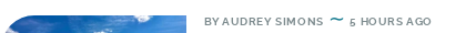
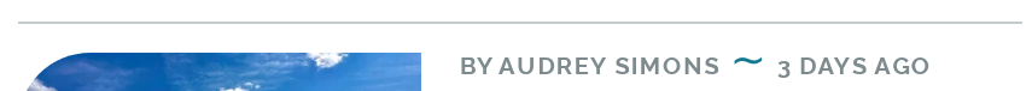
- 5 HOURS AGO
+ 3 DAYS AGO
